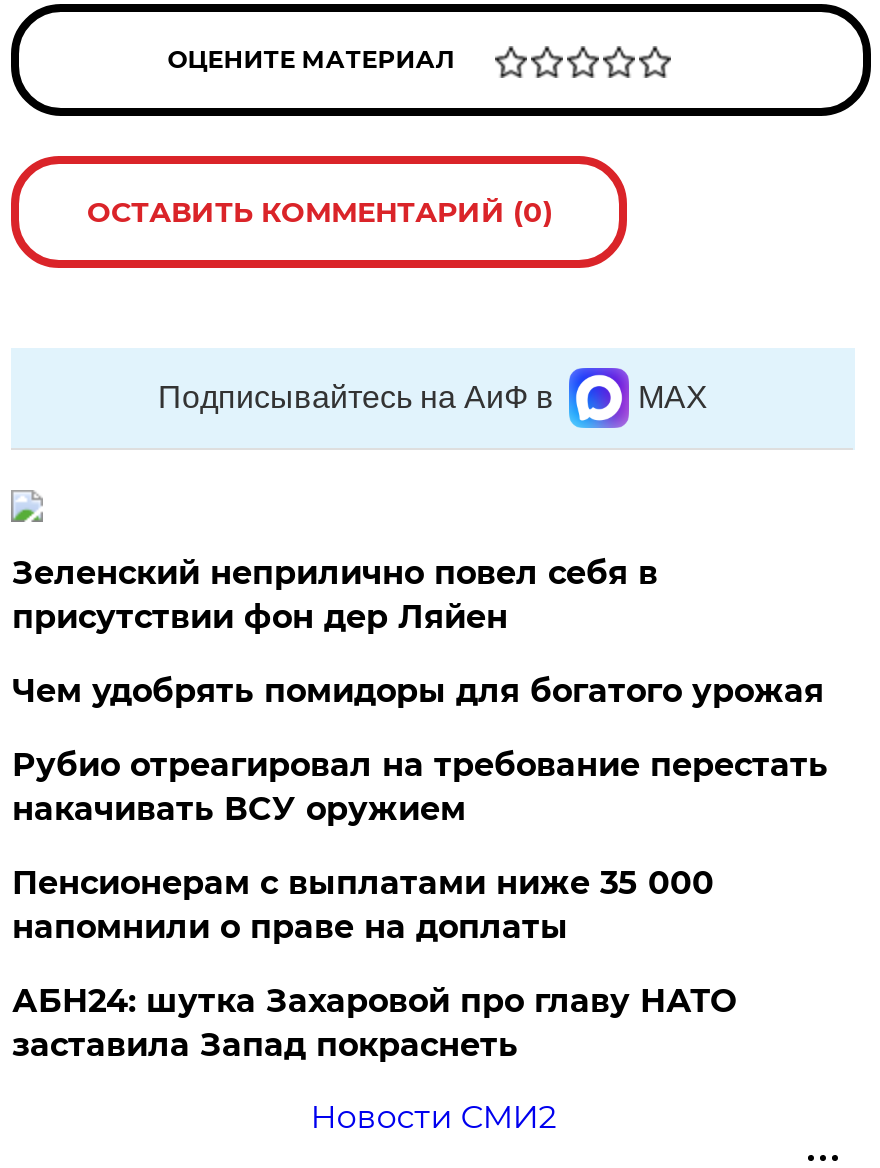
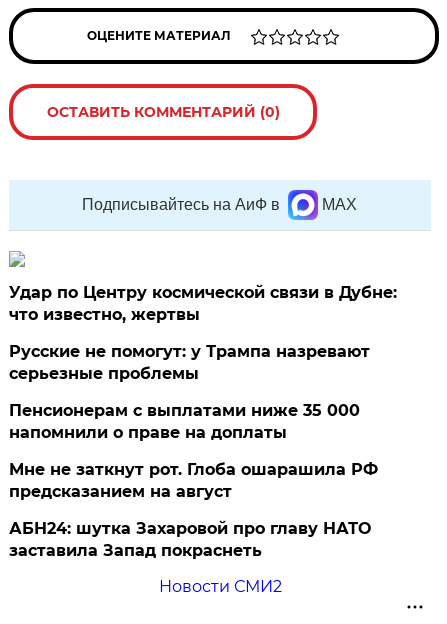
- Зеленский неприлично повел cебя в
- присутствии фон дер Ляйен
- Чем удобрять помидоры для богатого урожая
- Рубио отреагировал на требование перестать
- накачивать ВСУ оружием
+ Удар по Центру космической связи в Дубне:
+ что известно, жертвы
+ Русские не помогут: у Трампа назревают
+ серьезные проблемы

moved up: Пенсионерам с выплатами ниже 35 000 | напомнили о праве на доплаты

+ Мне не заткнут рот. Глоба ошарашила РФ
+ предсказанием на август
